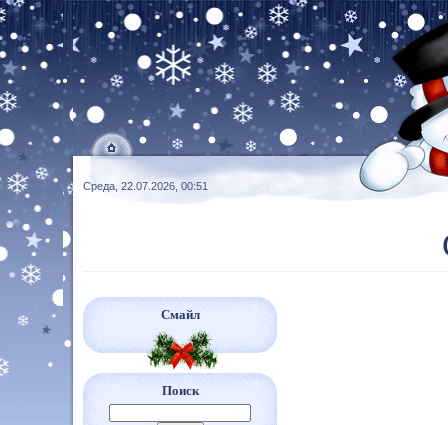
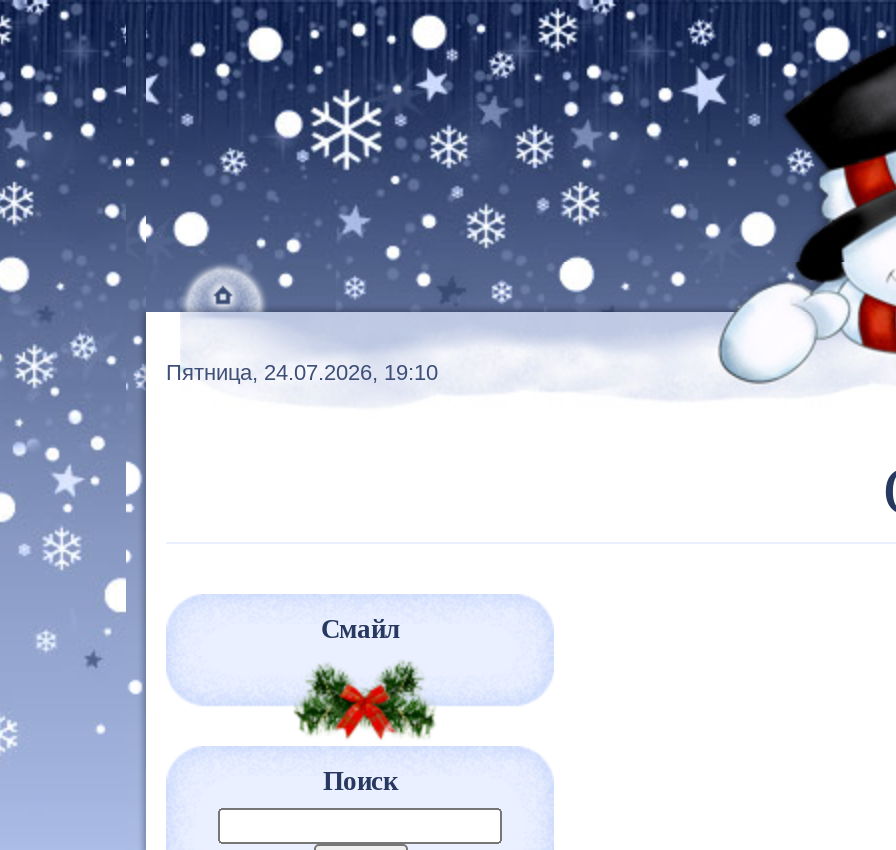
- Среда, 22.07.2026, 00:51
+ Пятница, 24.07.2026, 19:10
